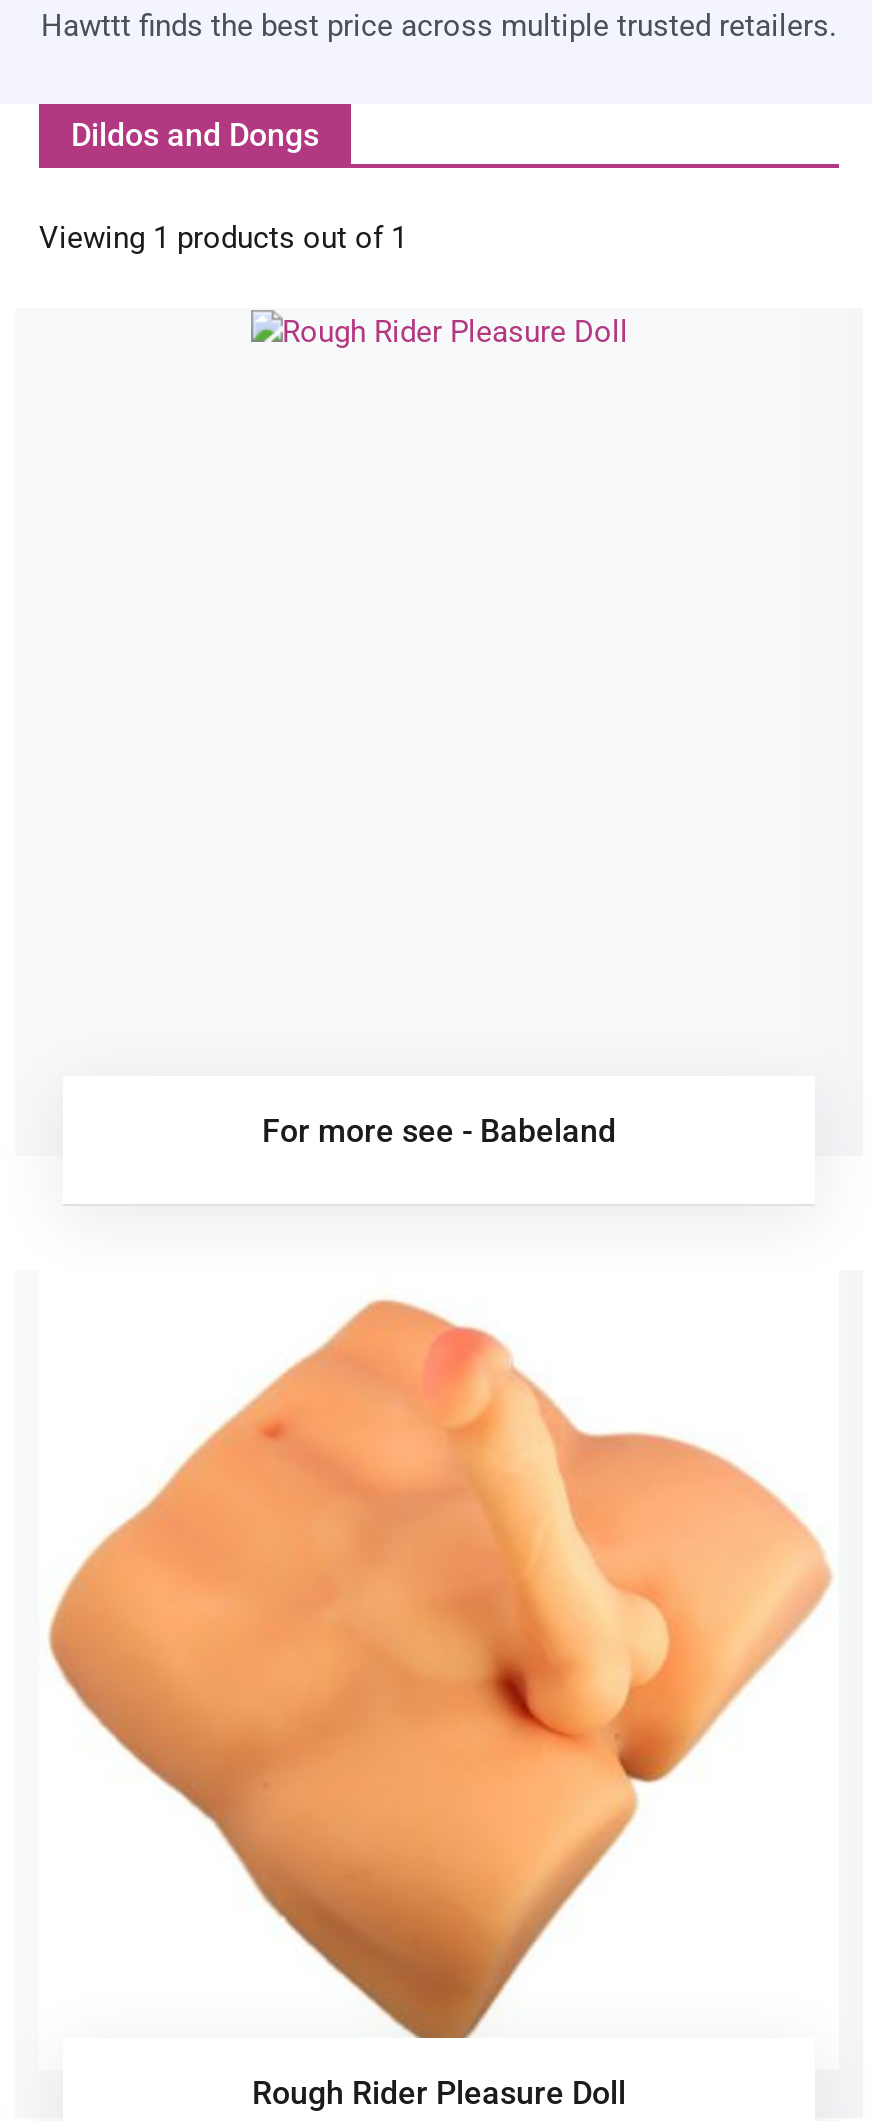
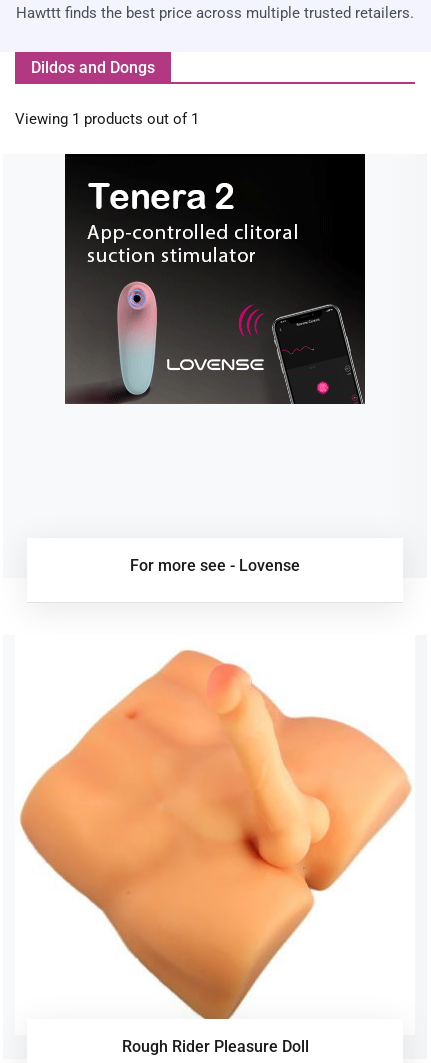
+ [image]

- For more see - Babeland
+ For more see - Lovense
